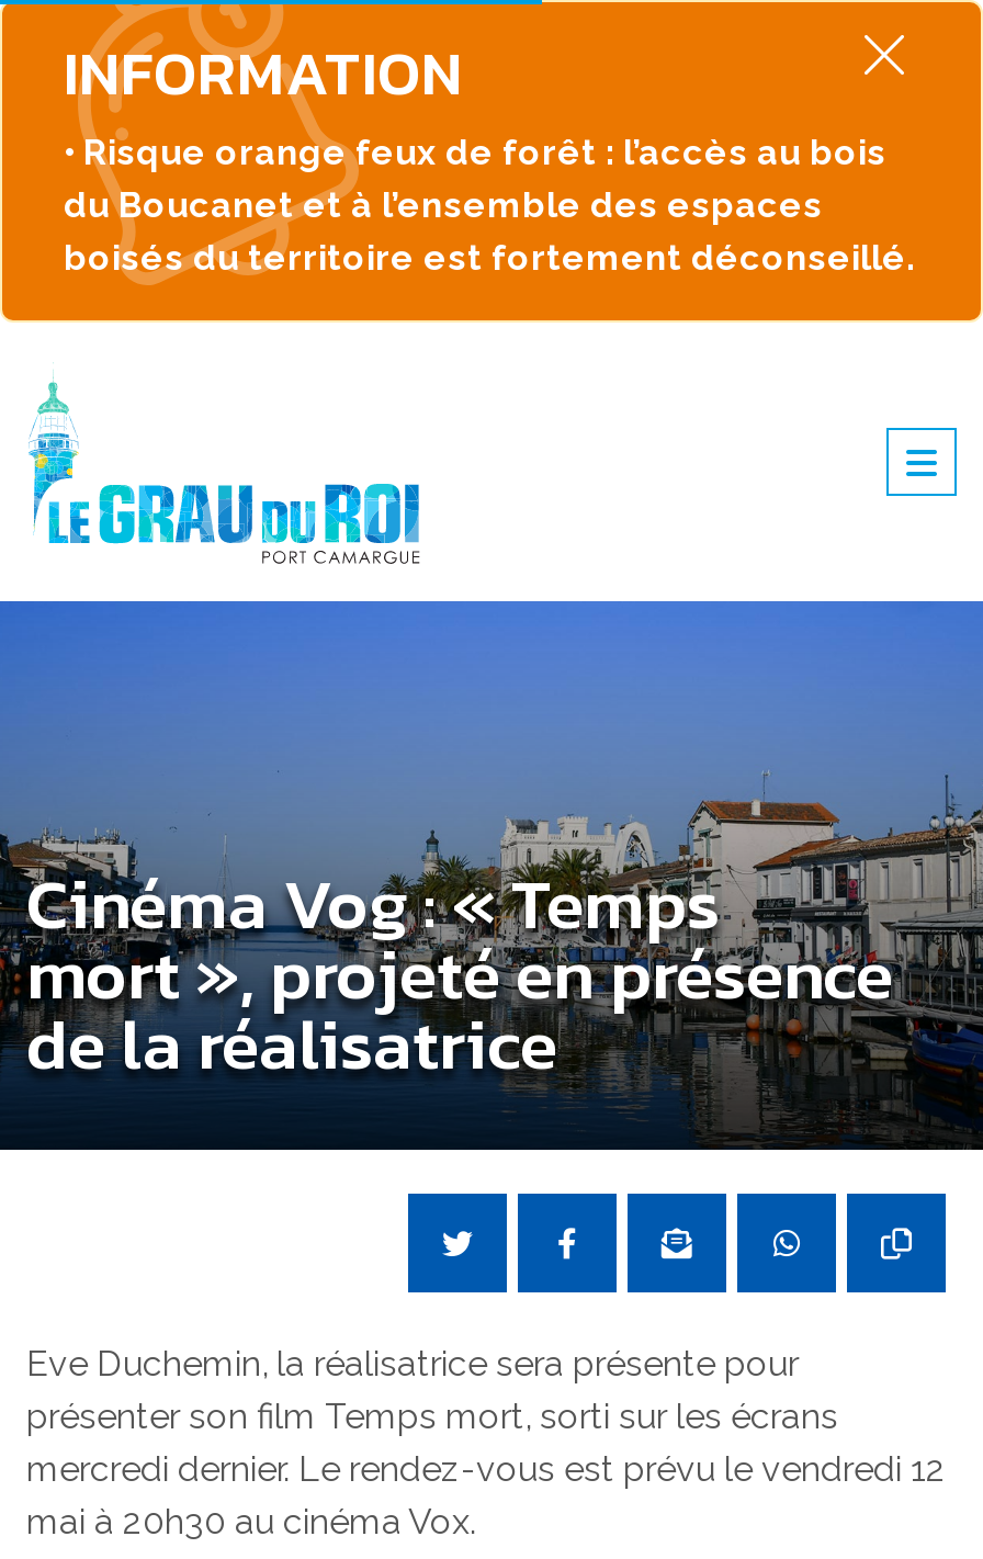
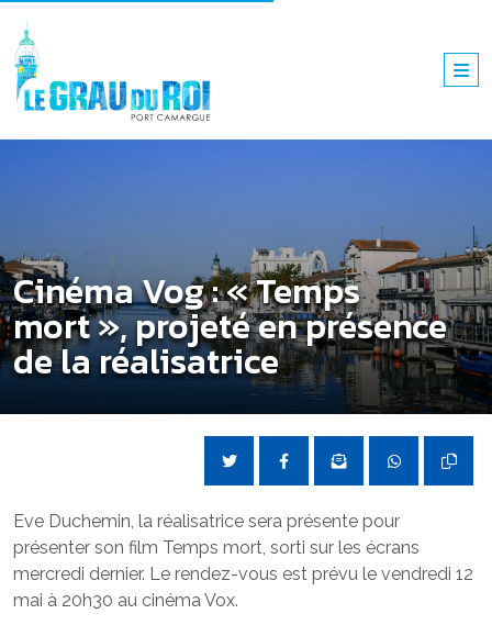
- INFORMATION
- • Risque orange feux de forêt : l’accès au bois
- du Boucanet et à l’ensemble des espaces
- boisés du territoire est fortement déconseillé.
